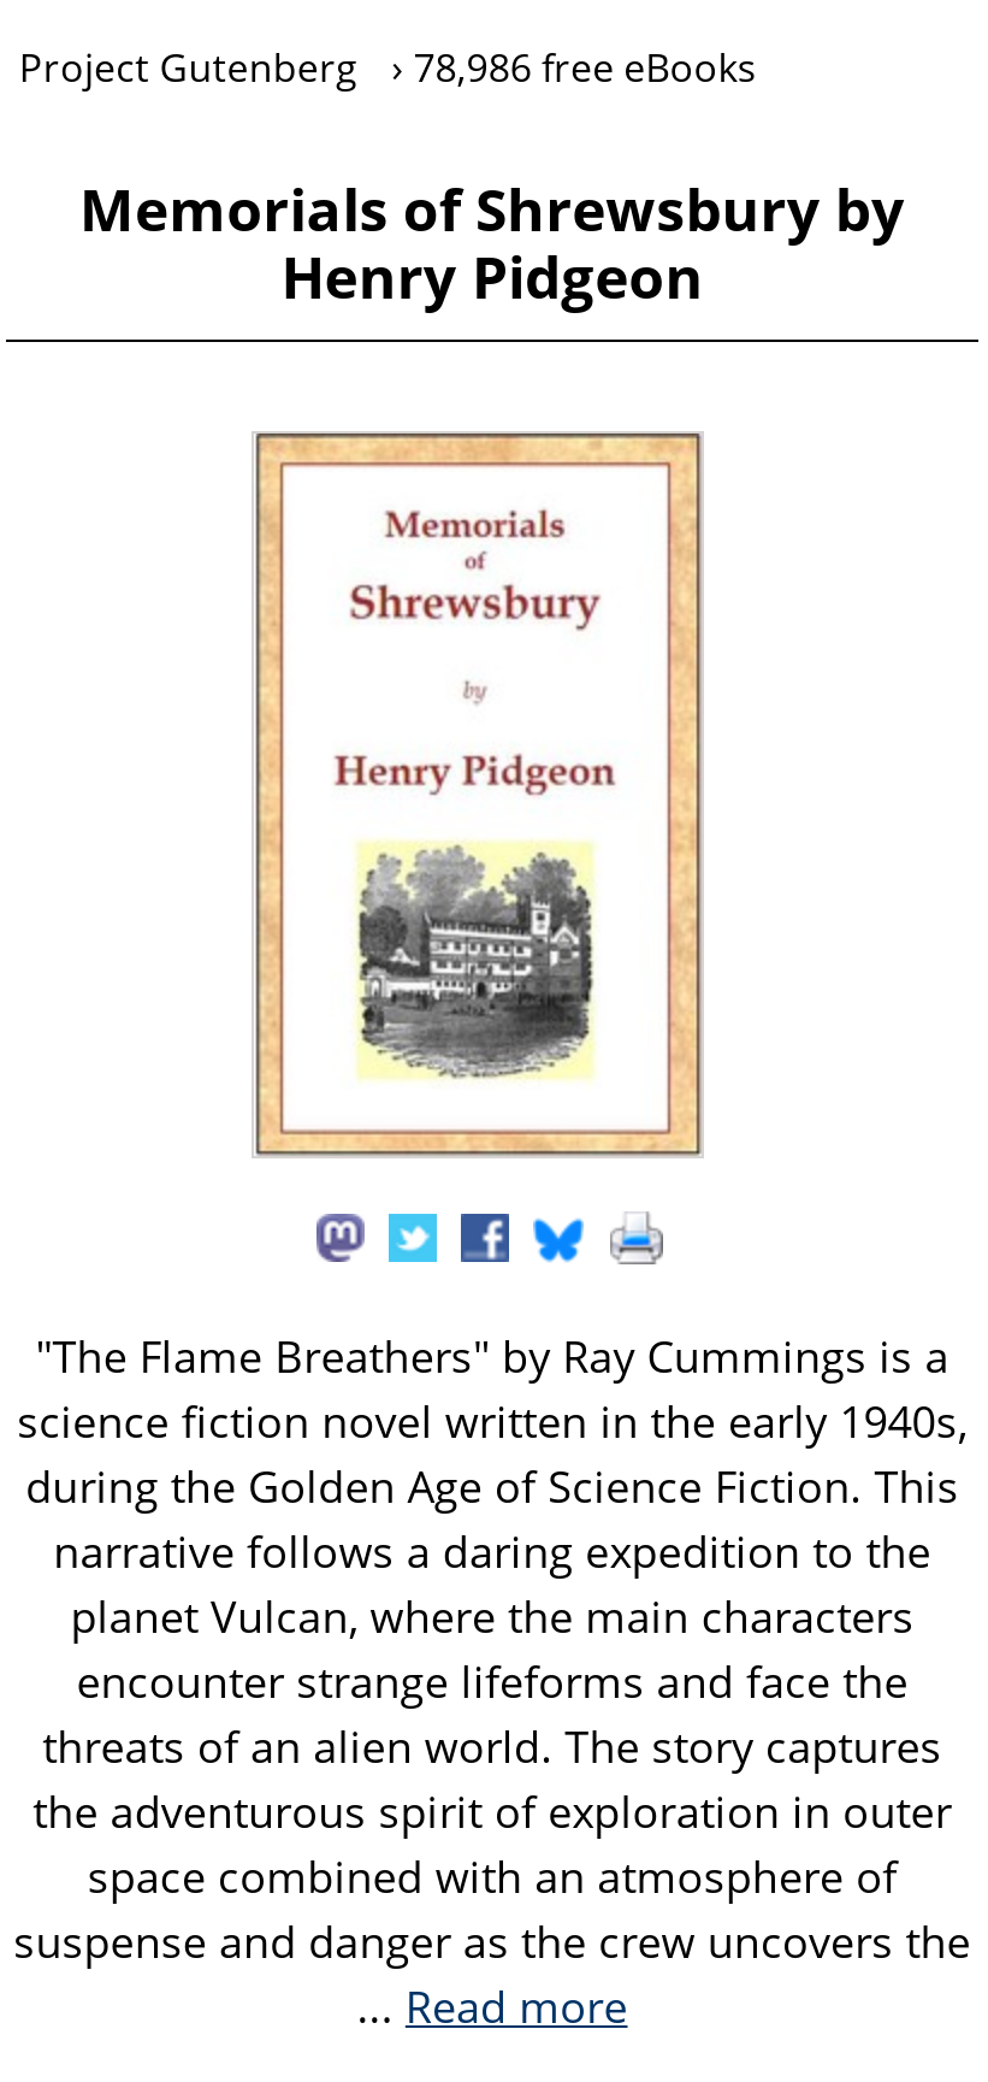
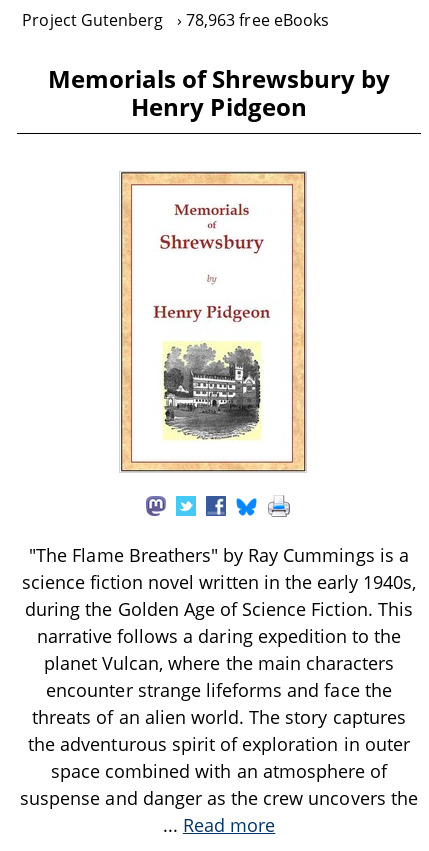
- Project Gutenberg 78,986 free eBooks
+ Project Gutenberg 78,963 free eBooks
